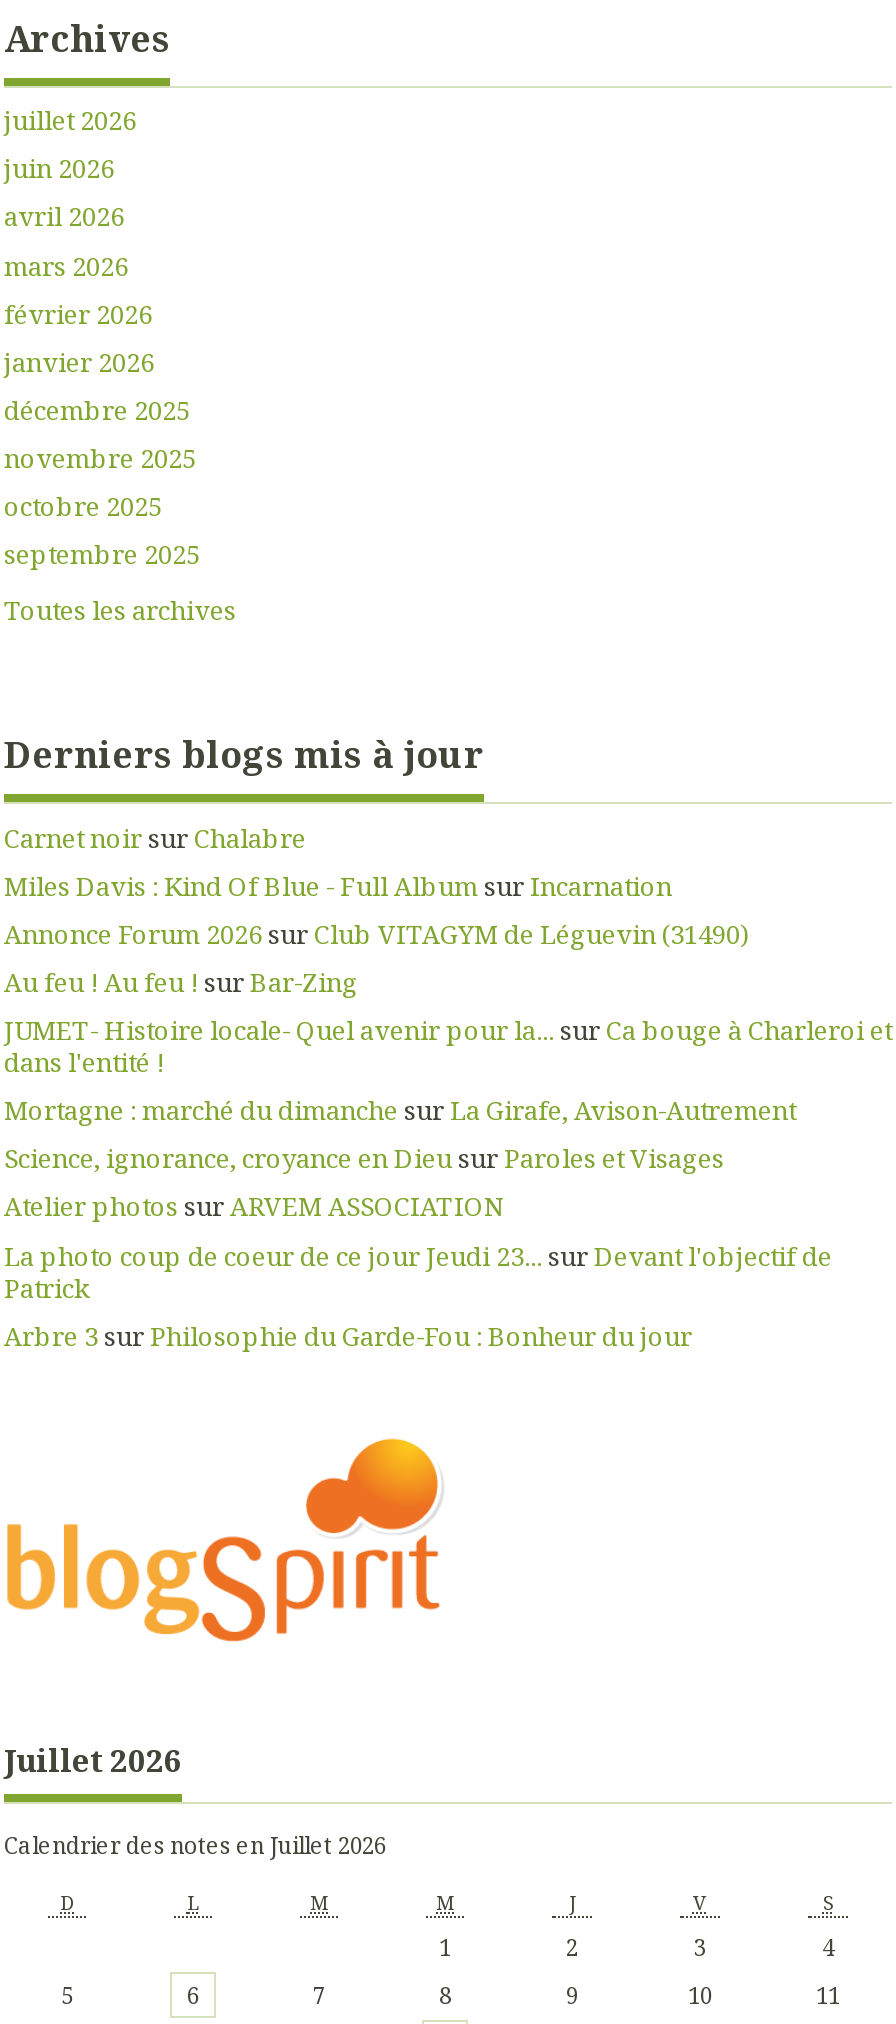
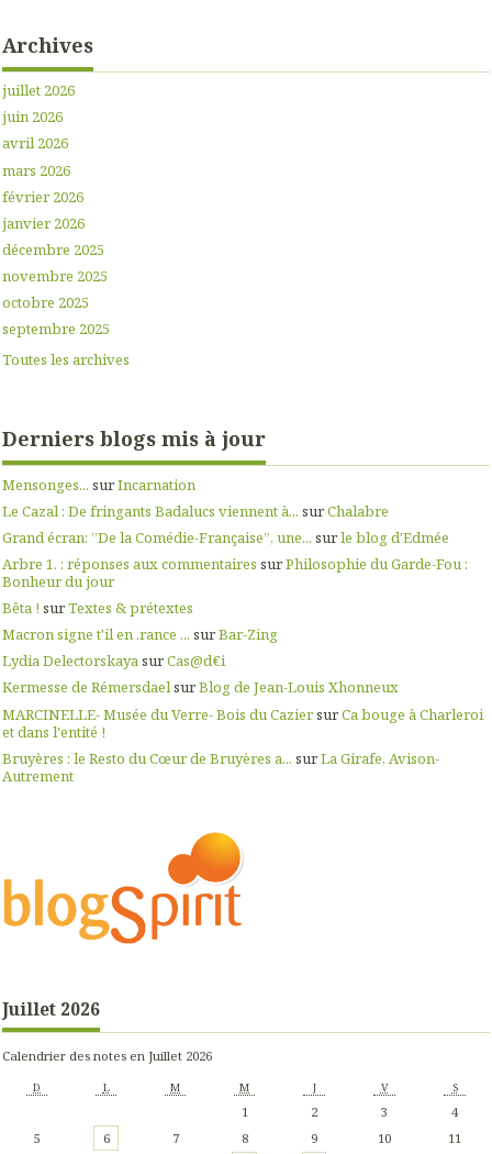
- Carnet noir sur Chalabre
- Miles Davis : Kind Of Blue - Full Album sur Incarnation
- Annonce Forum 2026 sur Club VITAGYM de Léguevin (31490)
- Au feu ! Au feu ! sur Bar-Zing
- JUMET- Histoire locale- Quel avenir pour la... sur Ca bouge à Charleroi et
- dans l'entité !
- Mortagne : marché du dimanche sur La Girafe, Avison-Autrement
- Science, ignorance, croyance en Dieu sur Paroles et Visages
- Atelier photos surARVEM ASSOCIATION
- La photo coup de coeur de ce jour Jeudi 23... sur Devant l'objectif de
- Patrick
- Arbre 3 sur Philosophie du Garde-Fou : Bonheur du jour
+ Mensonges... sur Incarnation
+ Le Cazal : De fringants Badalucs viennent à... sur Chalabre
+ Grand écran: ”De la Comédie-Française”, une... sur le blog d'Edmée
+ Arbre 1. : réponses aux commentaires sur Philosophie du Garde-Fou :
+ Bonheur du jour
+ Bêta ! sur Textes & prétextes
+ Macron signe t'il en .rance ... sur Bar-Zing
+ Lydia Delectorskaya sur Cas@d€i
+ Kermesse de Rémersdael sur Blog de Jean-Louis Xhonneux
+ MARCINELLE- Musée du Verre- Bois du Cazier sur Ca bouge à Charleroi
+ et dans l'entité !
+ Bruyères : le Resto du Cœur de Bruyères a... sur La Girafe, Avison-
+ Autrement
